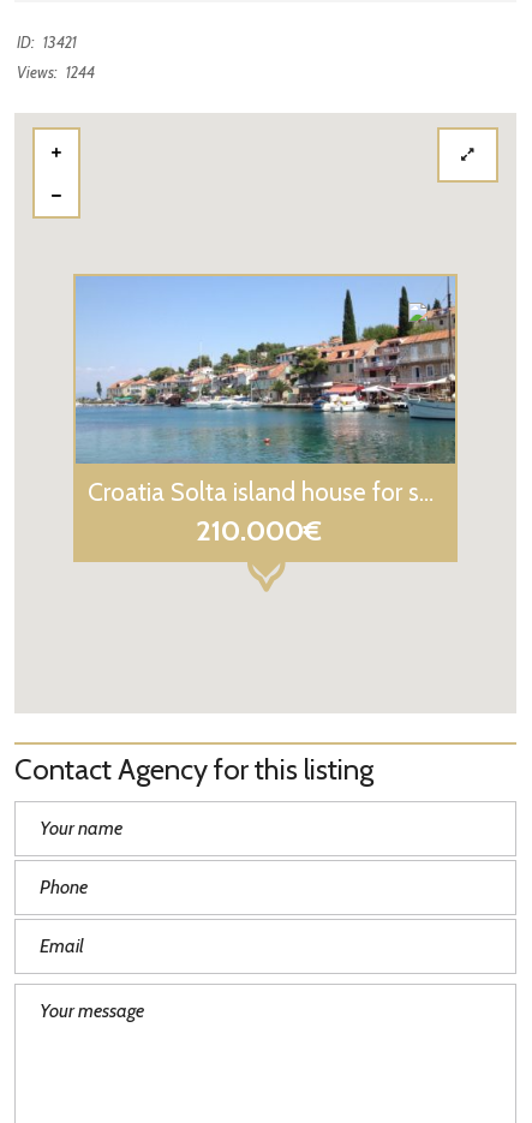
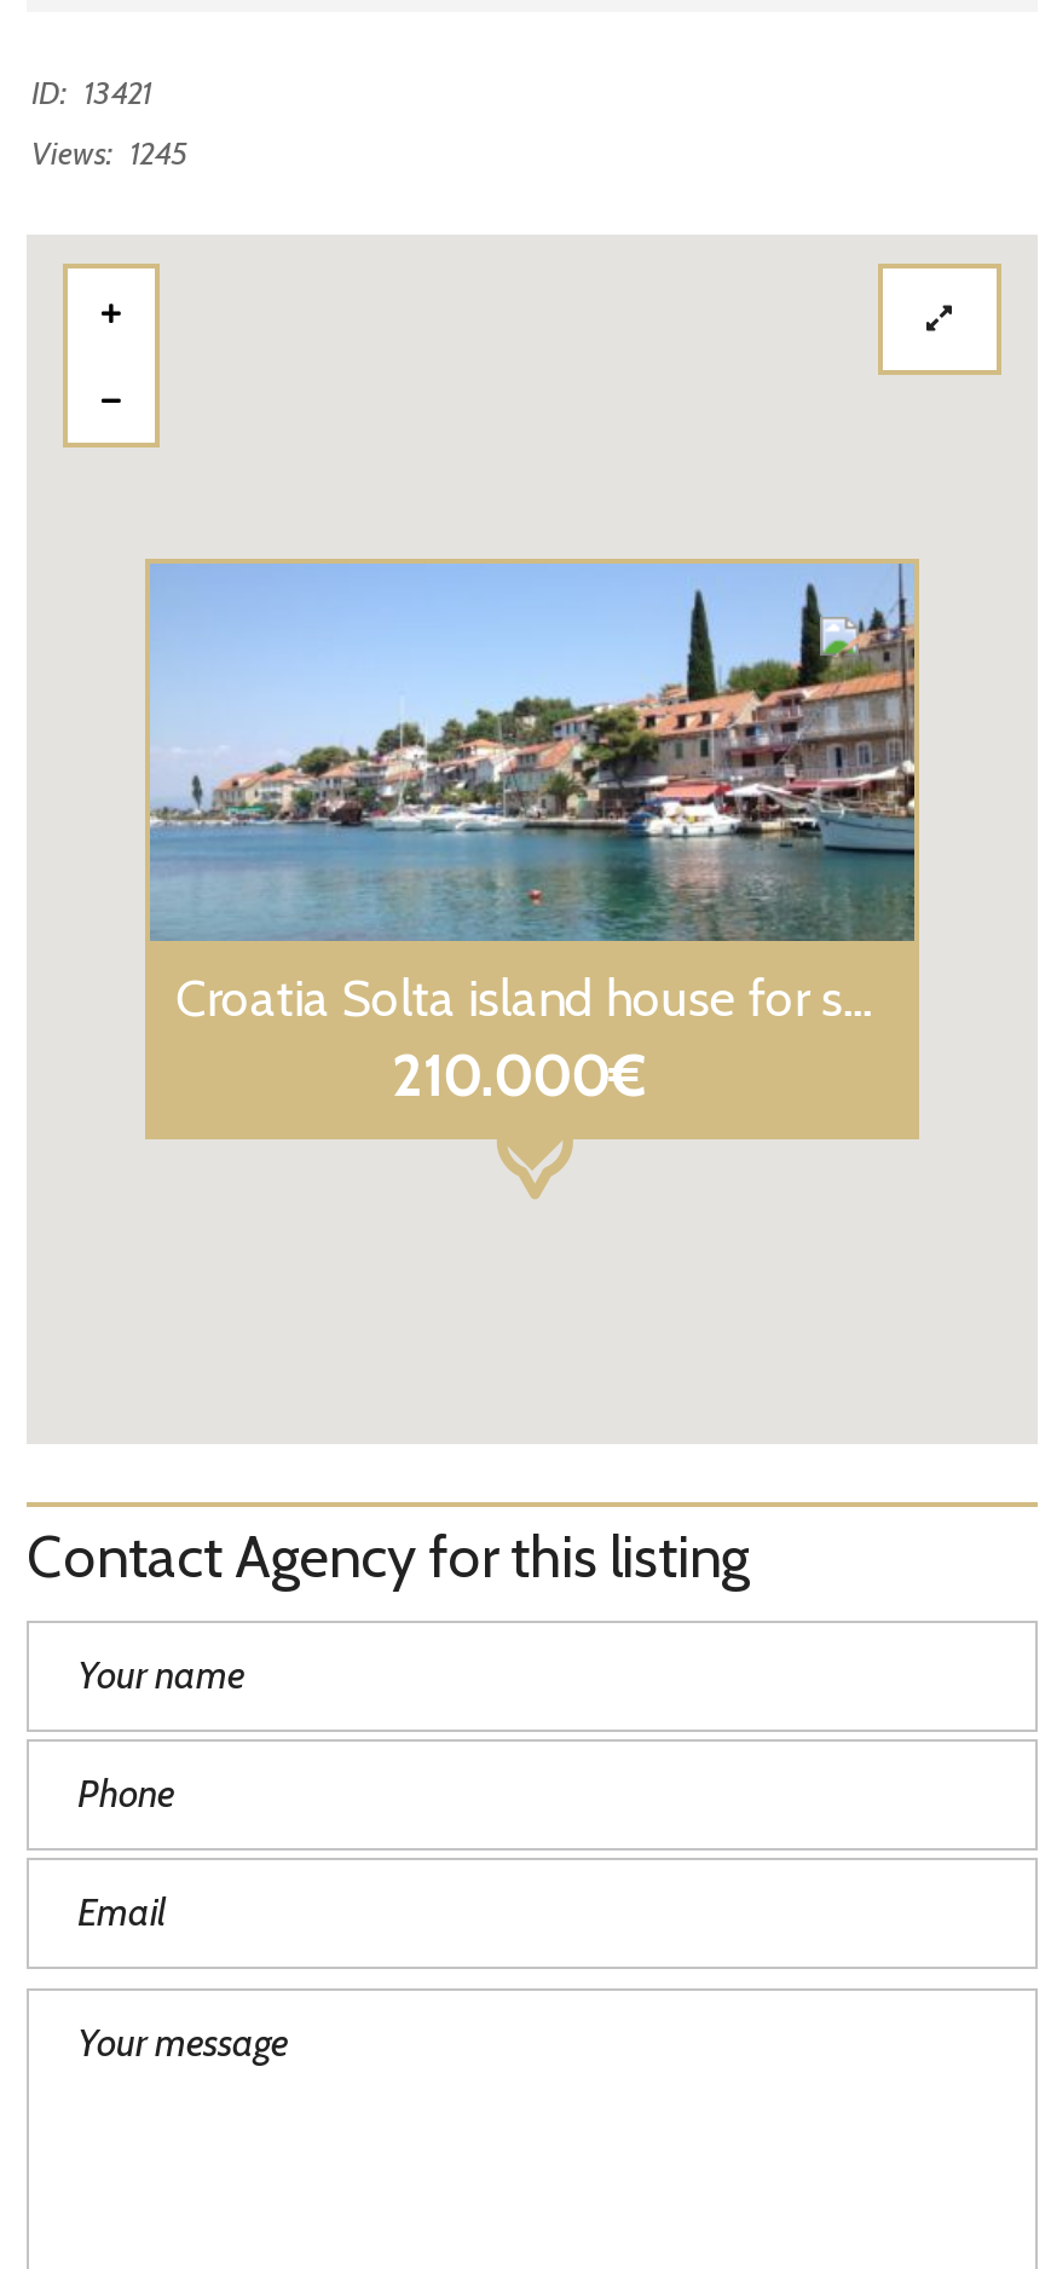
- Views: 1244
+ Views: 1245
